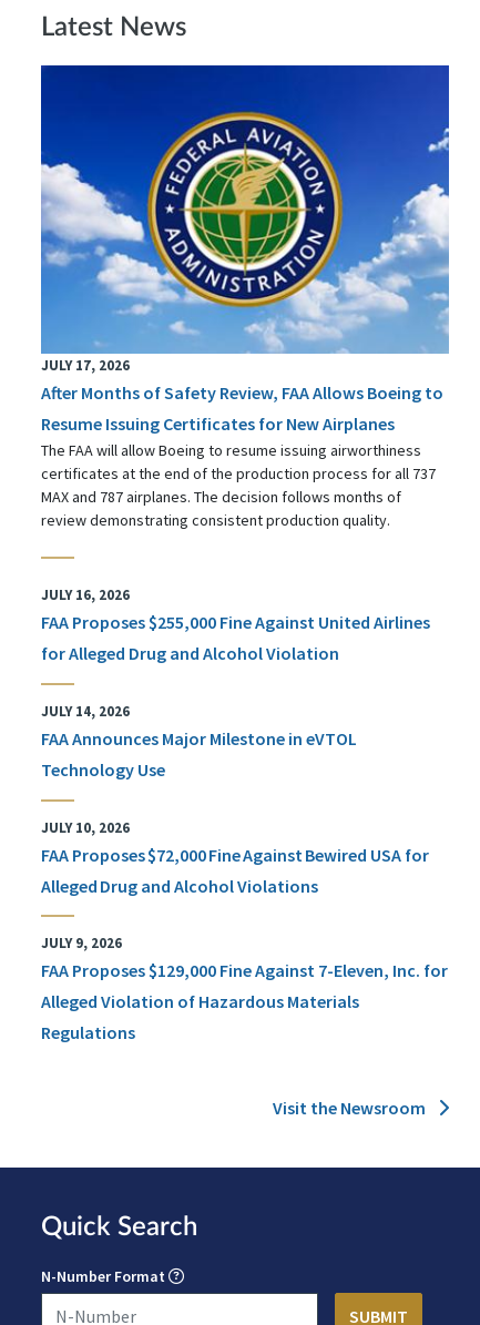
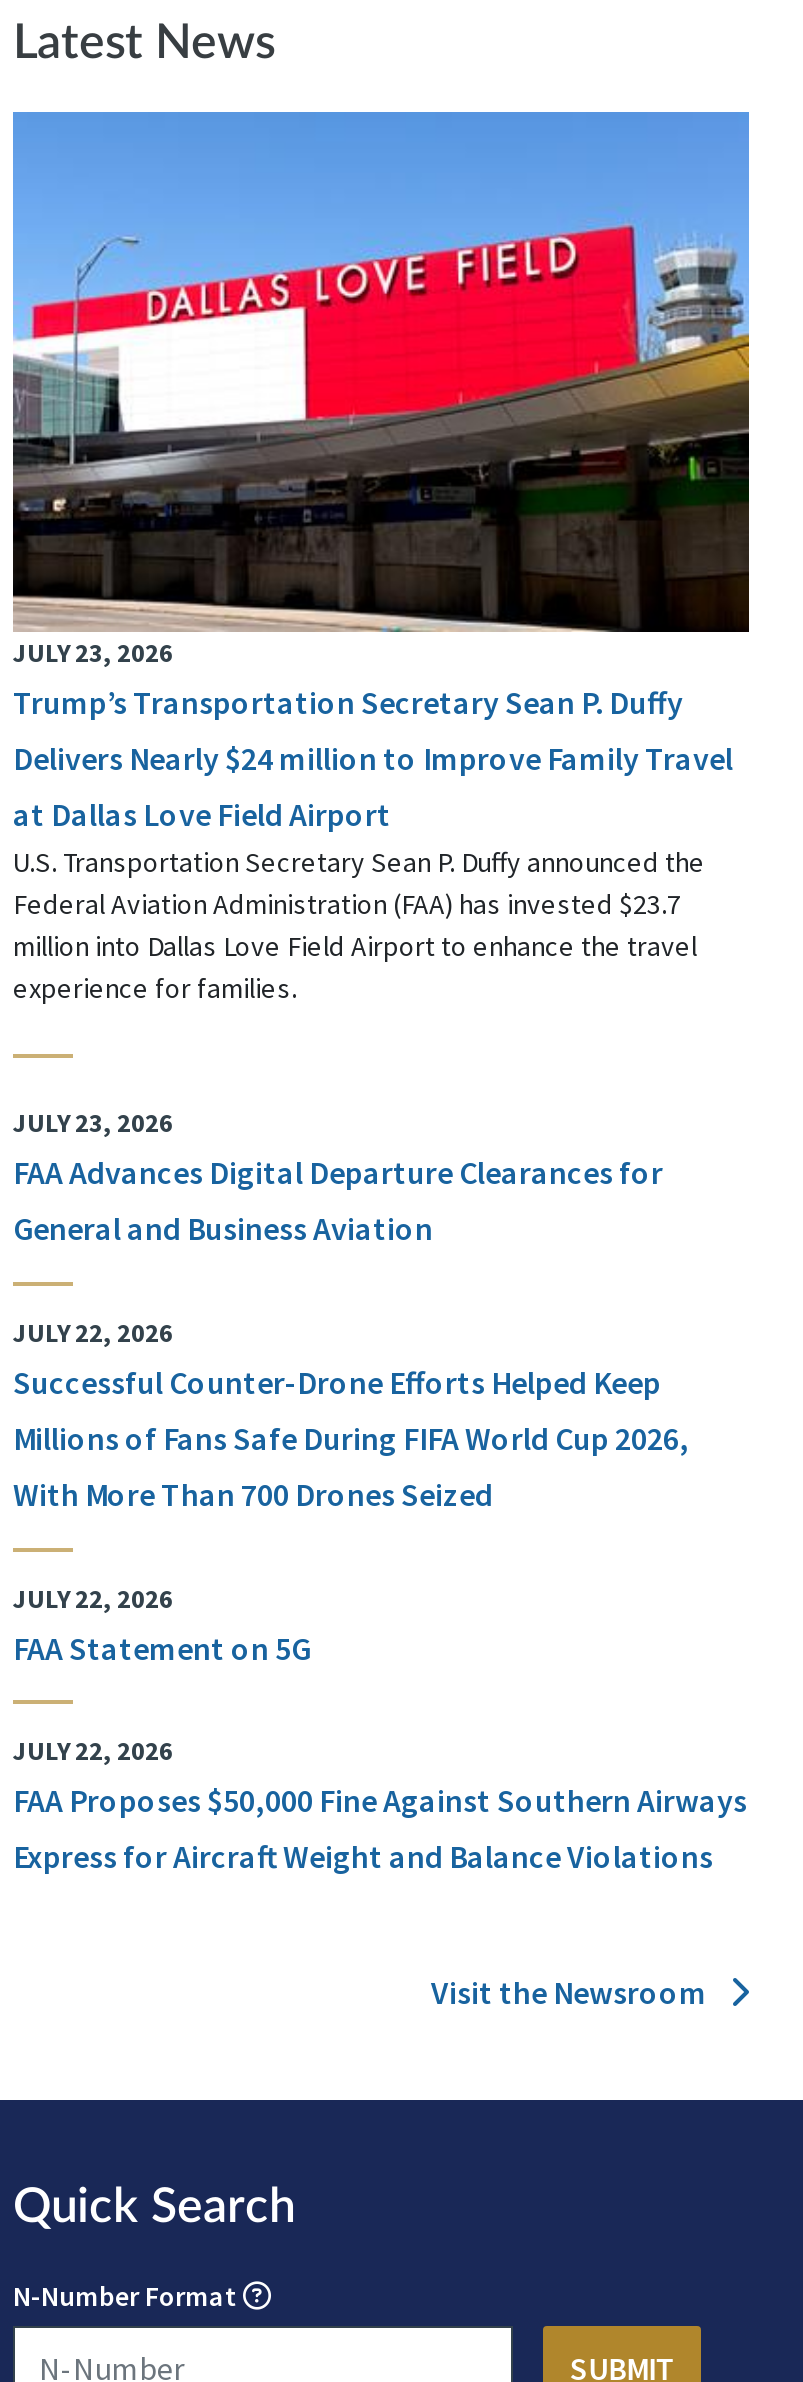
- [image]
- JULY 17, 2026
- After Months of Safety Review, FAA Allows Boeing to
- Resume Issuing Certificates for New Airplanes
- The FAA will allow Boeing to resume issuing airworthiness
- certificates at the end of the production process for all 737
- MAX and 787 airplanes. The decision follows months of
- review demonstrating consistent production quality.
+ [image]
+ JULY 23, 2026
+ Trump’s Transportation Secretary Sean P. Duffy
+ Delivers Nearly $24 million to Improve Family Travel
+ at Dallas Love Field Airport
+ U.S. Transportation Secretary Sean P. Duffy announced the
+ Federal Aviation Administration (FAA) has invested $23.7
+ million into Dallas Love Field Airport to enhance the travel
+ experience for families.

- JULY 16, 2026
- FAA Proposes $255,000 Fine Against United Airlines
- for Alleged Drug and Alcohol Violation
+ JULY 23, 2026
+ FAA Advances Digital Departure Clearances for
+ General and Business Aviation

- JULY 14, 2026
- FAA Announces Major Milestone in eVTOL
- Technology Use
+ JULY 22, 2026
+ Successful Counter-Drone Efforts Helped Keep
+ Millions of Fans Safe During FIFA World Cup 2026,
+ With More Than 700 Drones Seized

- JULY 10, 2026
- FAA Proposes $72,000 Fine Against Bewired USA for
- Alleged Drug and Alcohol Violations
+ JULY 22, 2026
+ FAA Statement on 5G

- JULY 9, 2026
- FAA Proposes $129,000 Fine Against 7-Eleven, Inc. for
- Alleged Violation of Hazardous Materials
- Regulations
+ JULY 22, 2026
+ FAA Proposes $50,000 Fine Against Southern Airways
+ Express for Aircraft Weight and Balance Violations
